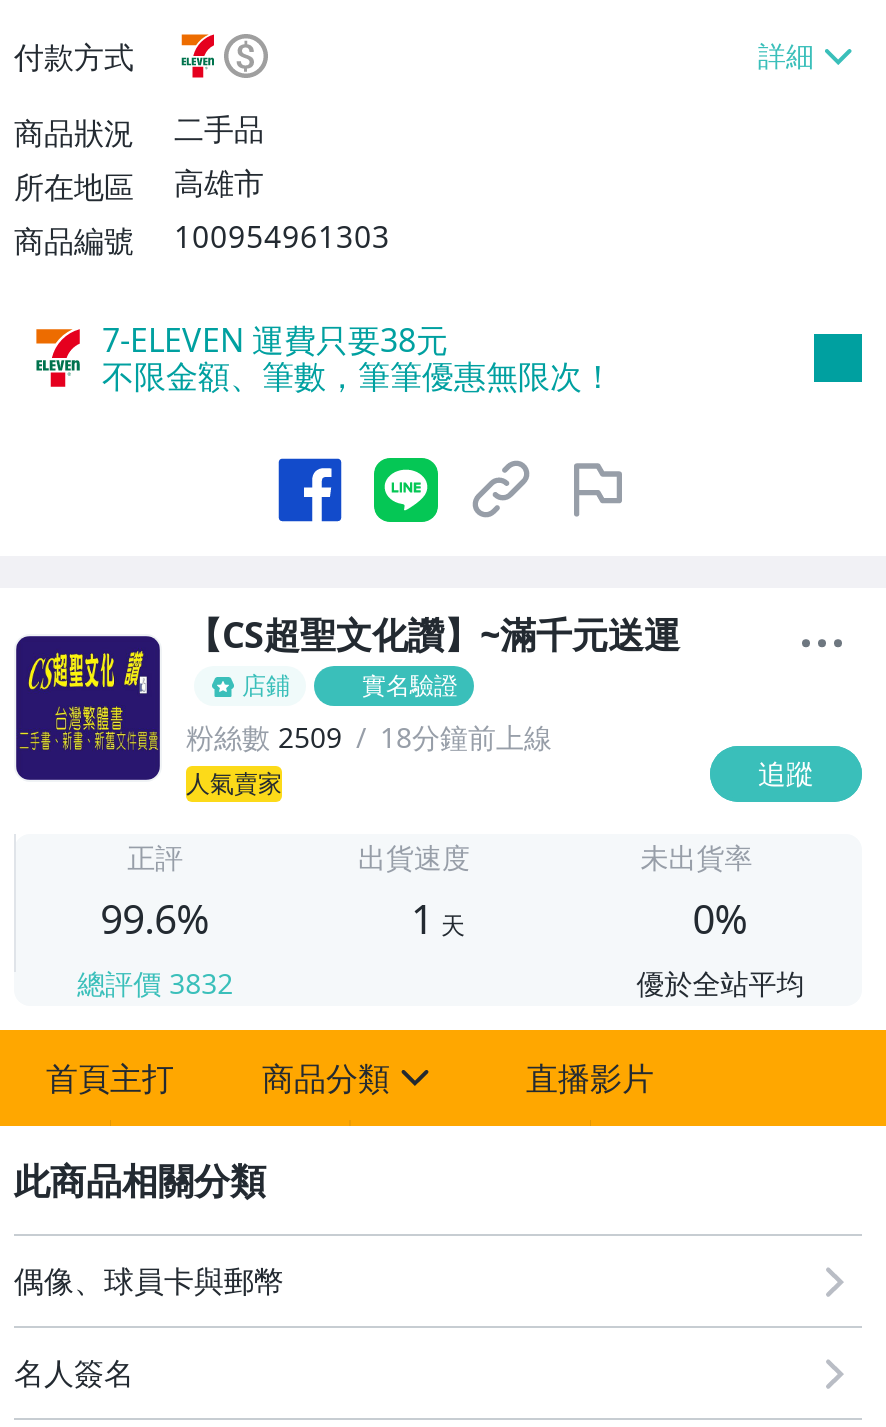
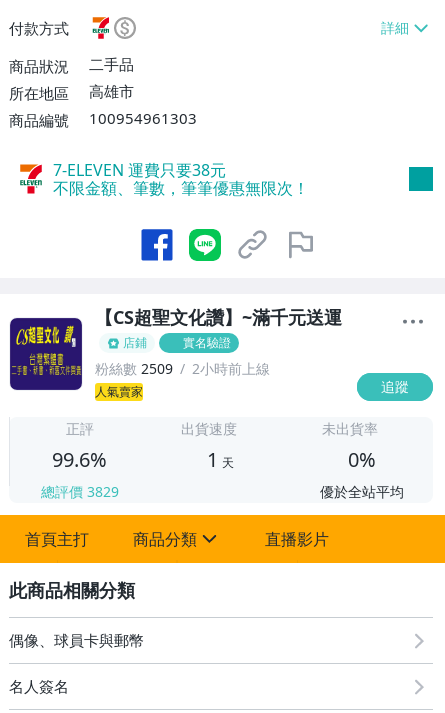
- 粉絲數 2509 18分鐘前上線
+ 粉絲數 2509 2小時前上線

- 總評價3832
+ 總評價3829
